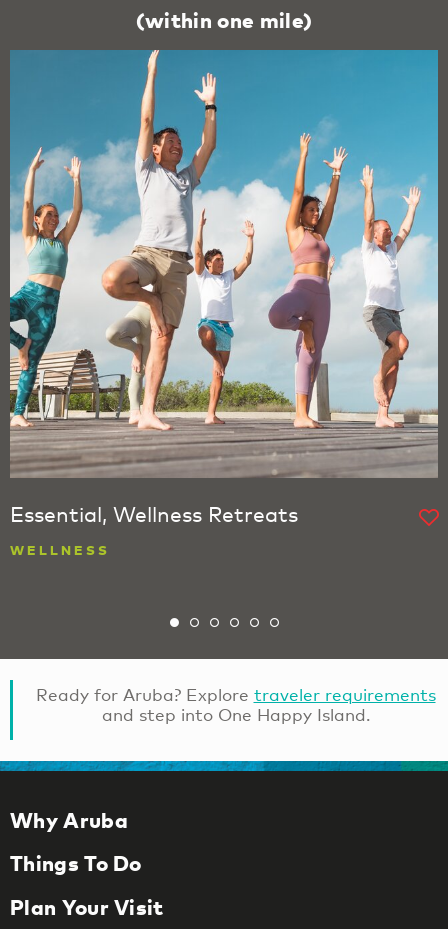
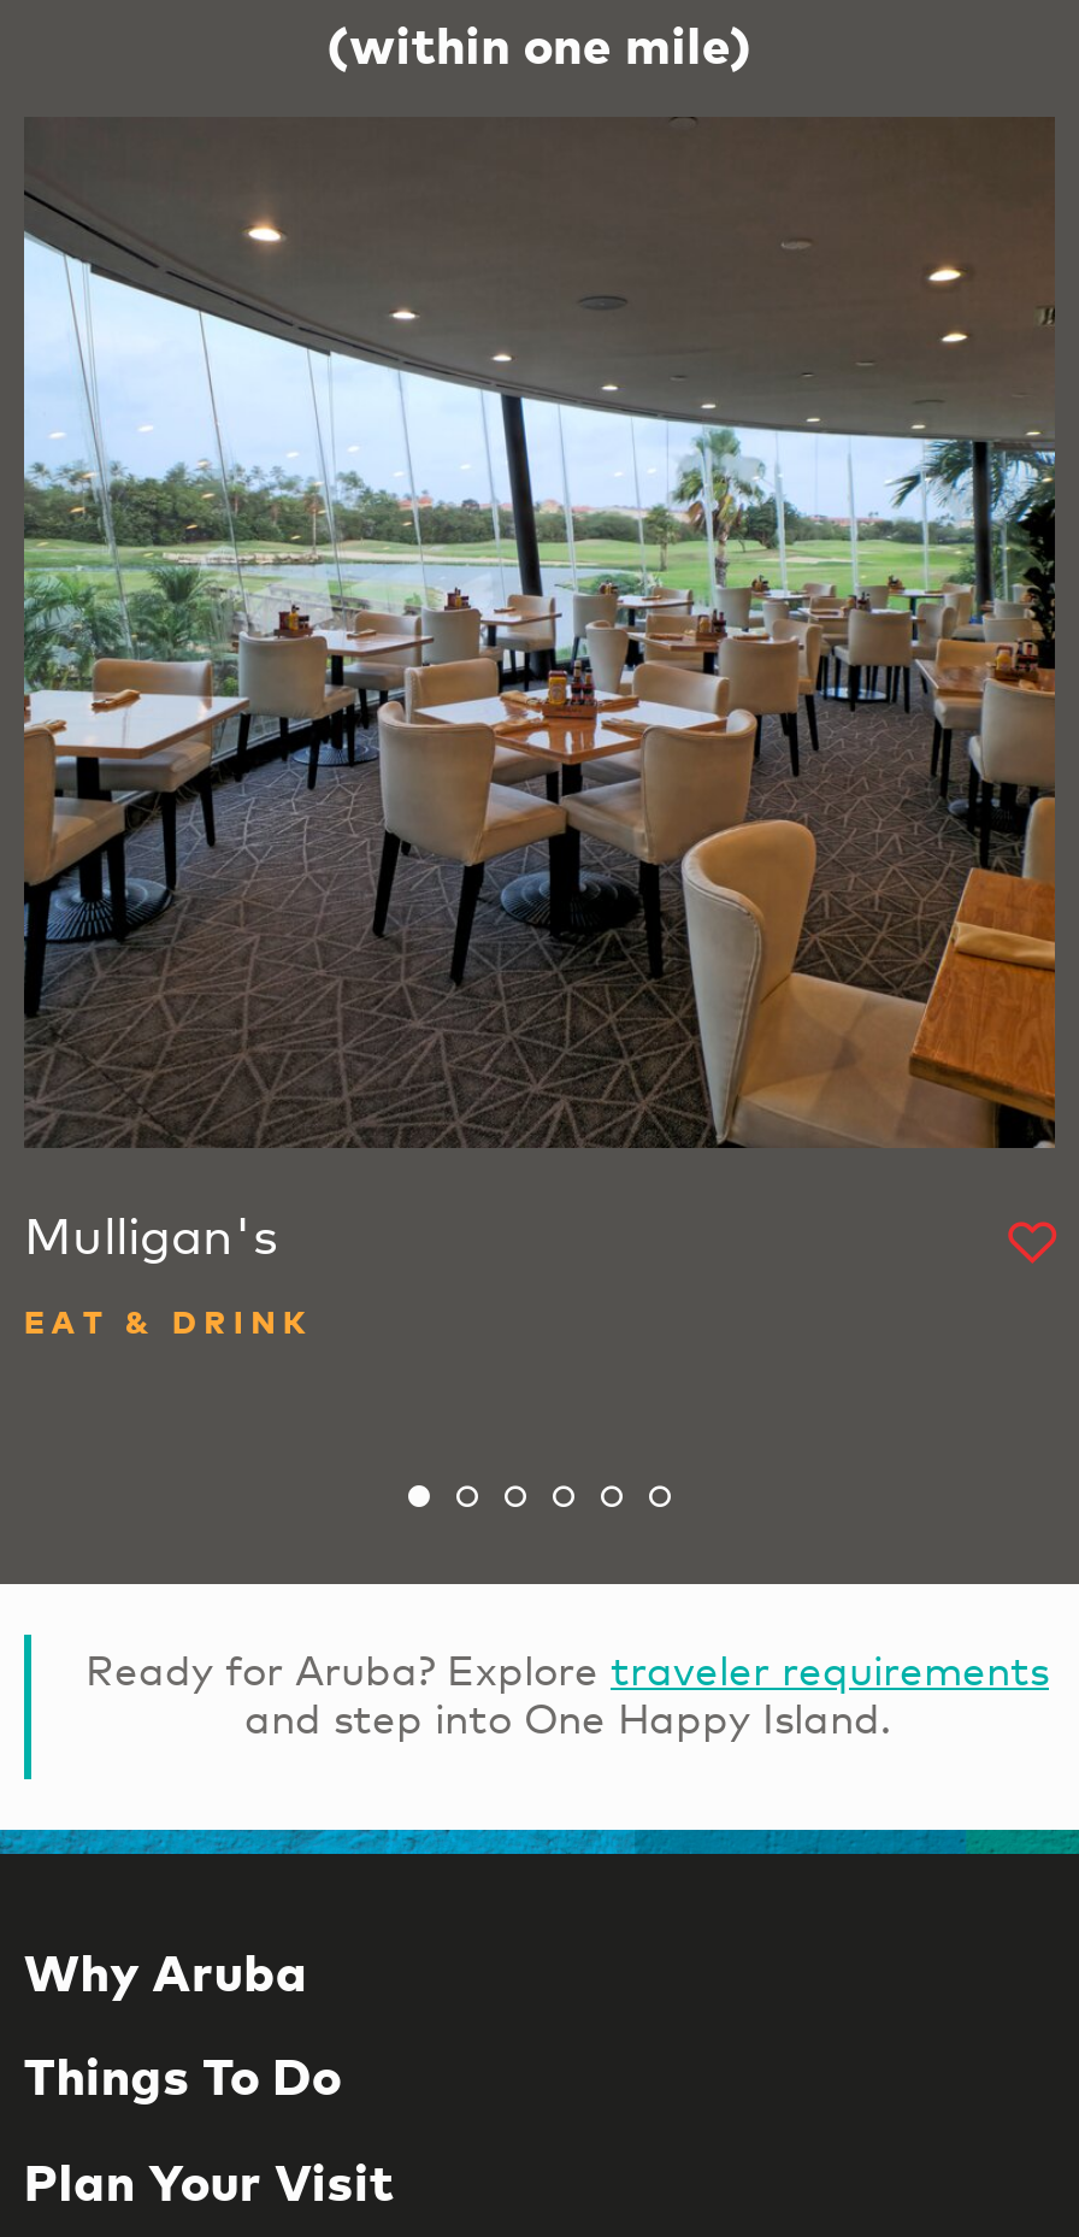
- [image]
- Essential, Wellness Retreats
+ [image]
+ Mulligan's

- WELLNESS
+ EAT & DRINK
